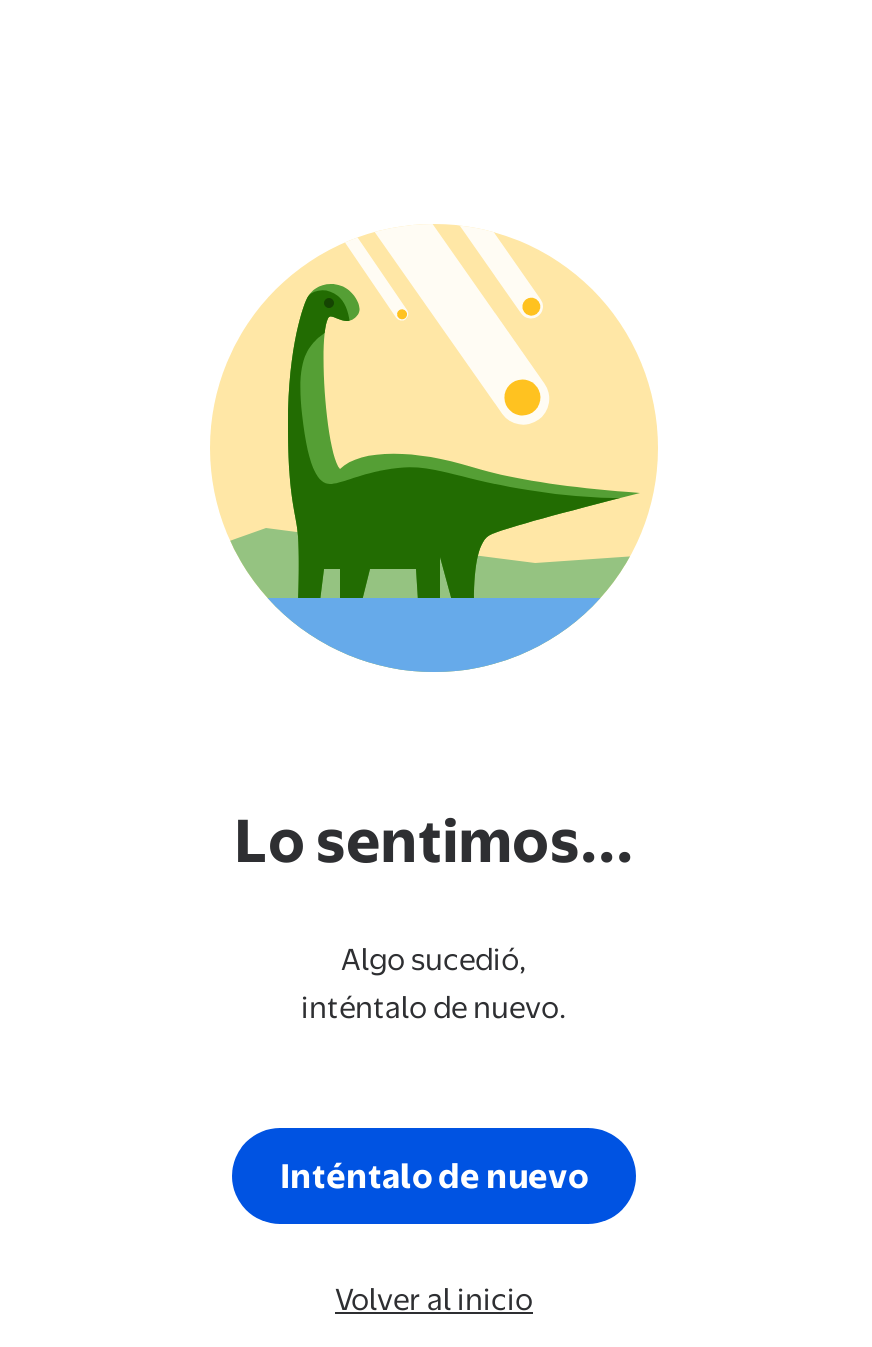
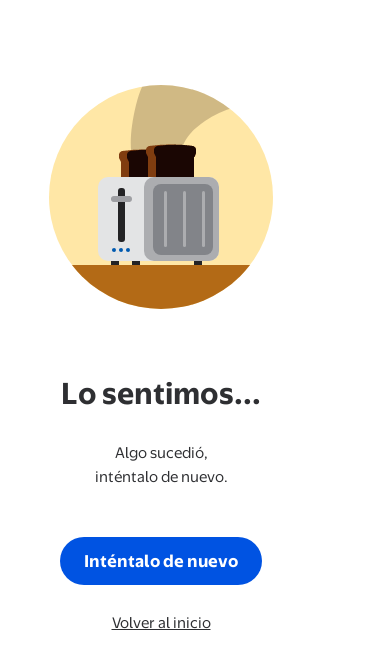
- [image]
+ [image]
